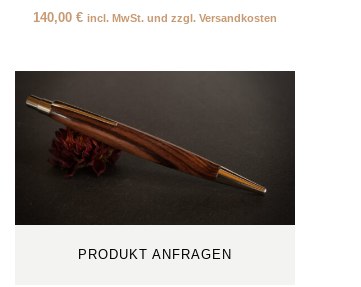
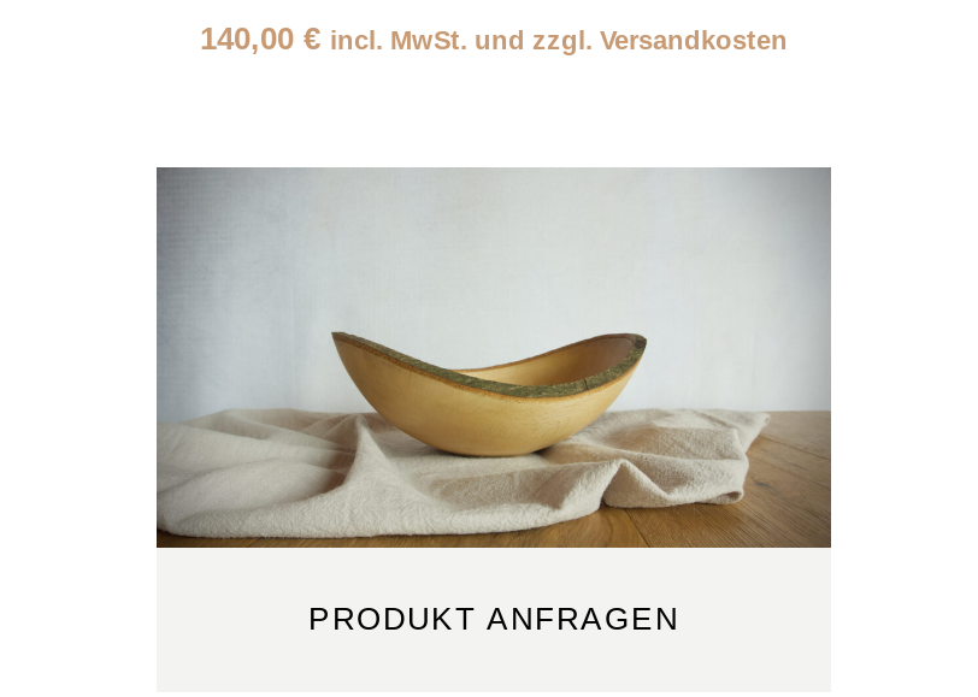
- [image]
+ [image]
